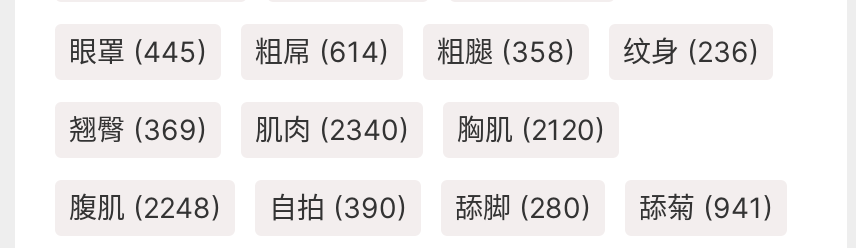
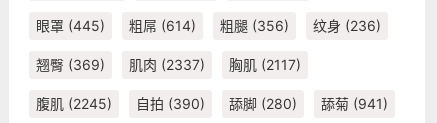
- 眼罩(445) 粗屌(614) 粗腿(358) 纹身(236)
+ 眼罩(445) 粗屌(614) 粗腿(356) 纹身(236)

- 肌肉(2340)
+ 肌肉(2337)

- 胸肌(2120)
+ 胸肌(2117)

- 腹肌(2248) 自拍(390) 舔脚(280) 舔菊(941)
+ 腹肌(2245) 自拍(390) 舔脚(280) 舔菊(941)
